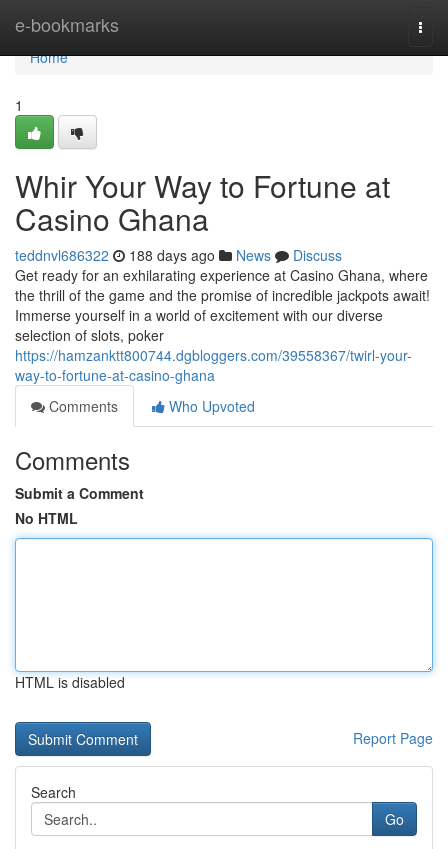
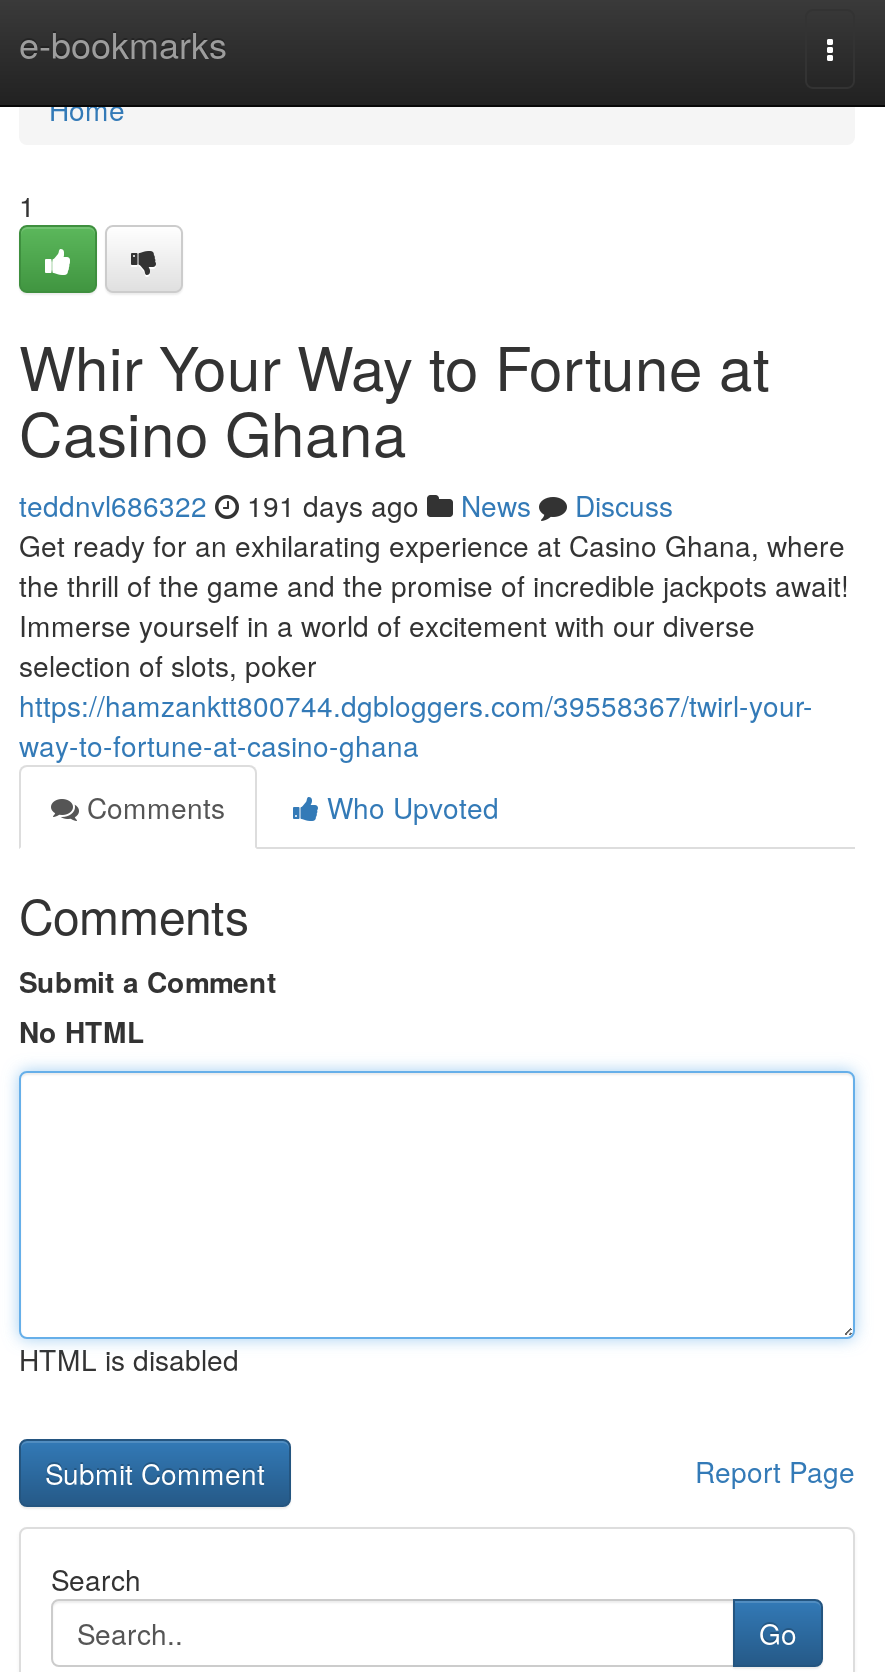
- teddnvl686322 188 days ago News Discuss
+ teddnvl686322 191 days ago News Discuss
